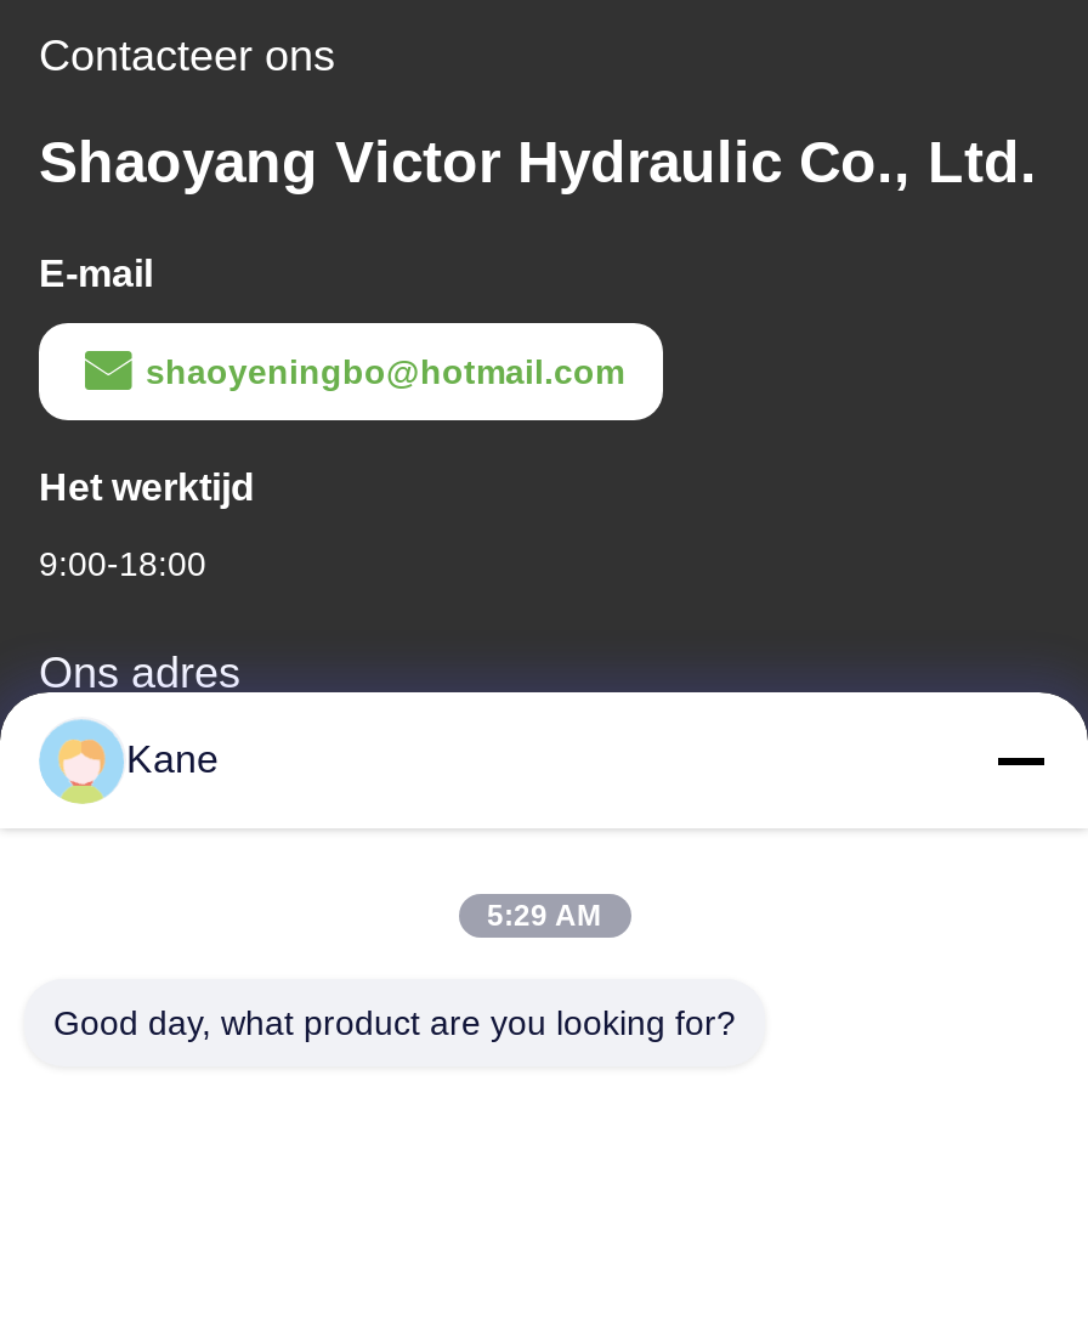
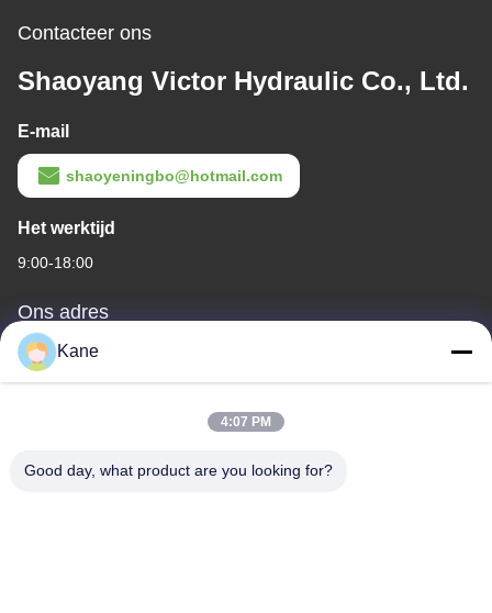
- 5:29 AM
+ 4:07 PM
